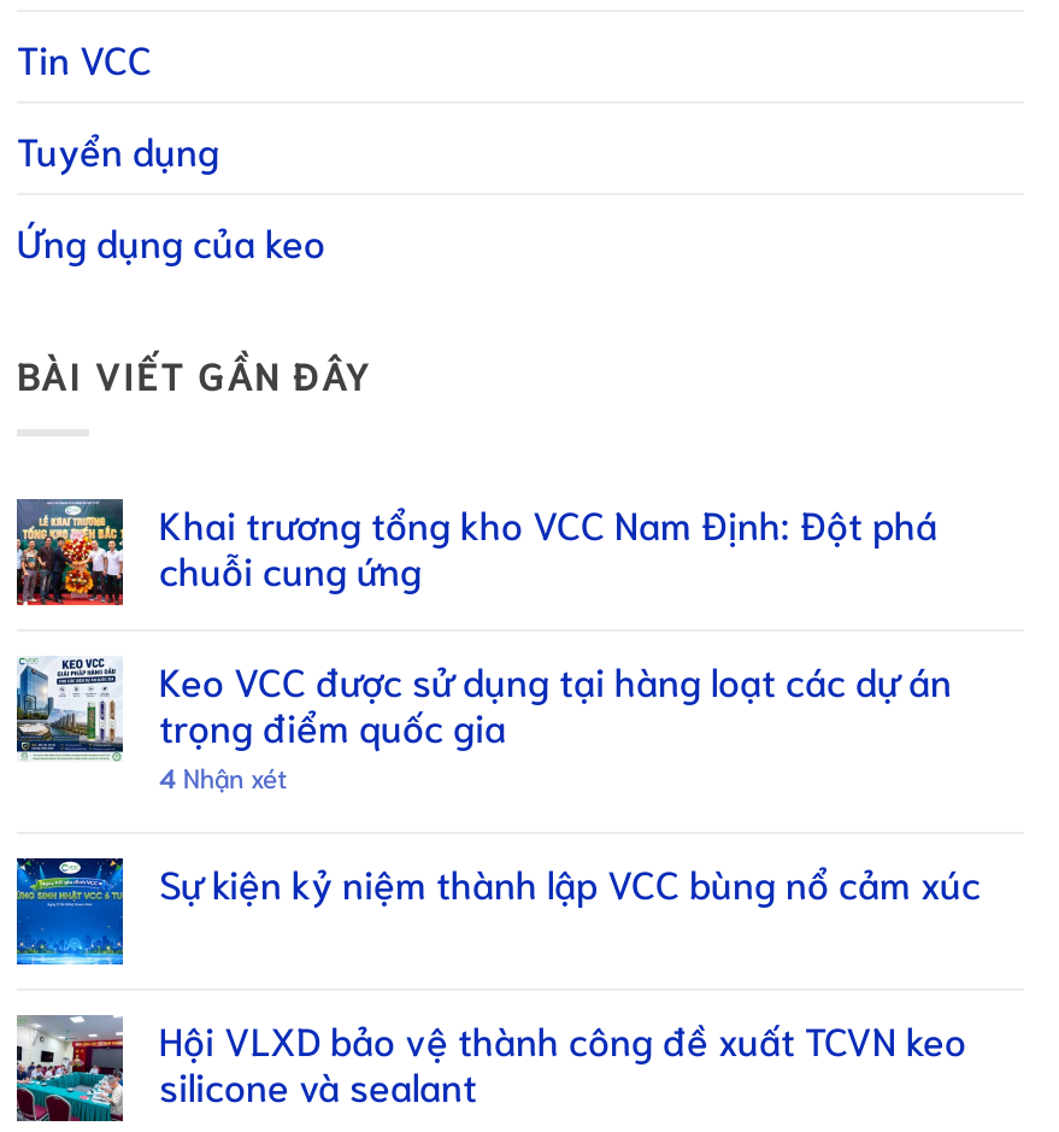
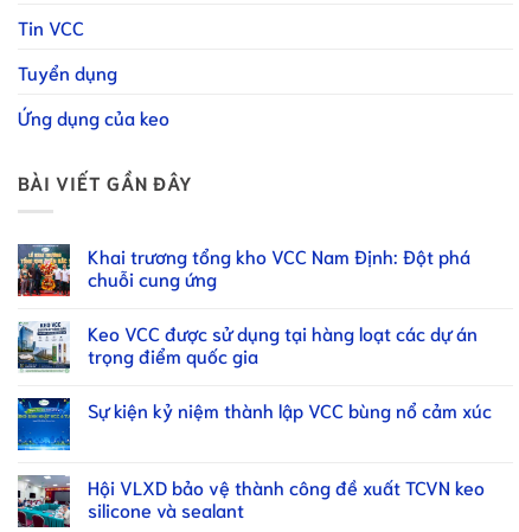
- 4 Nhận xét
